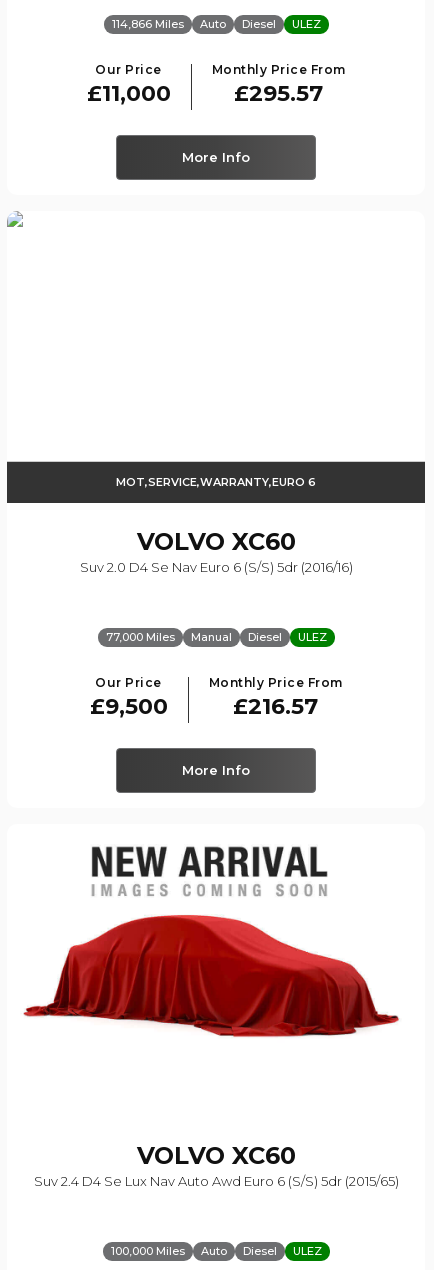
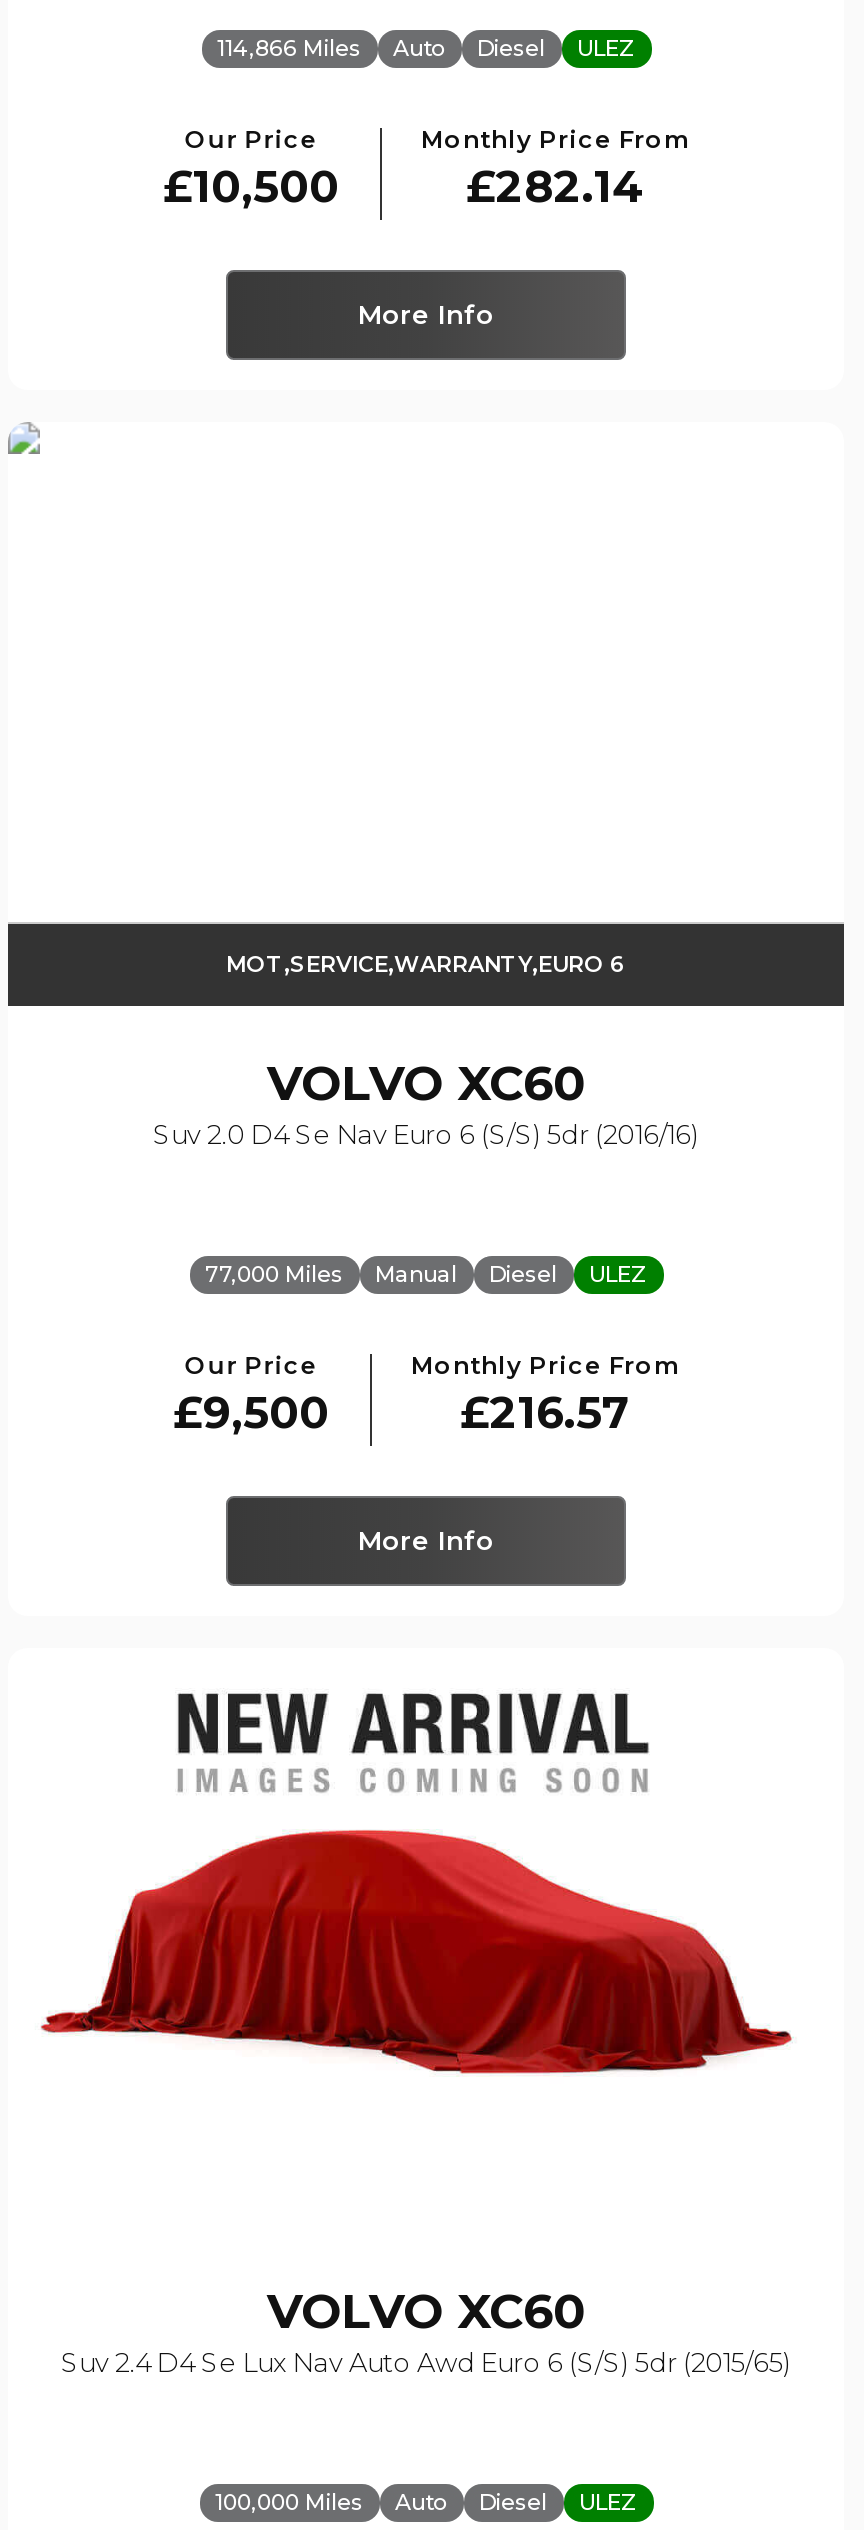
- £11,000
+ £10,500

- £295.57
+ £282.14
